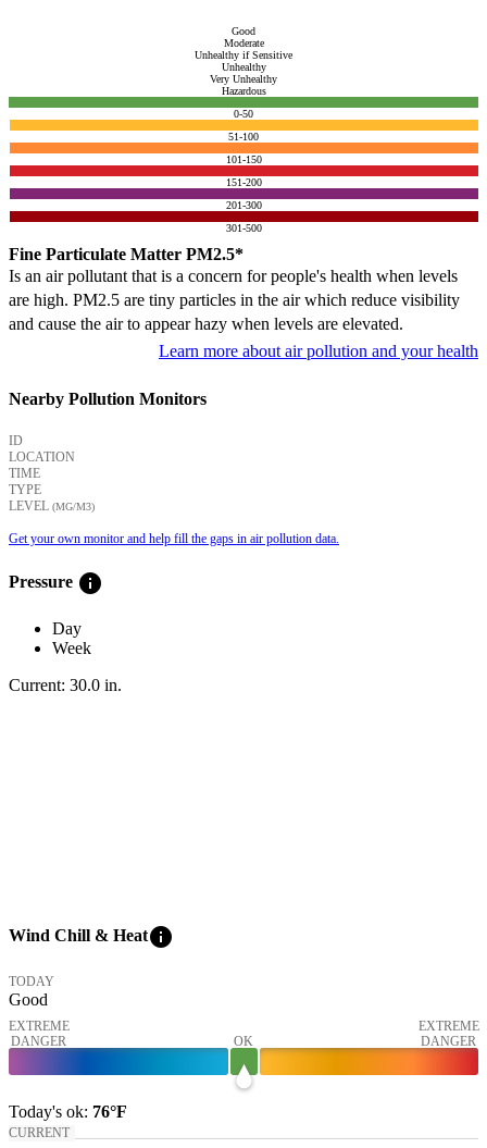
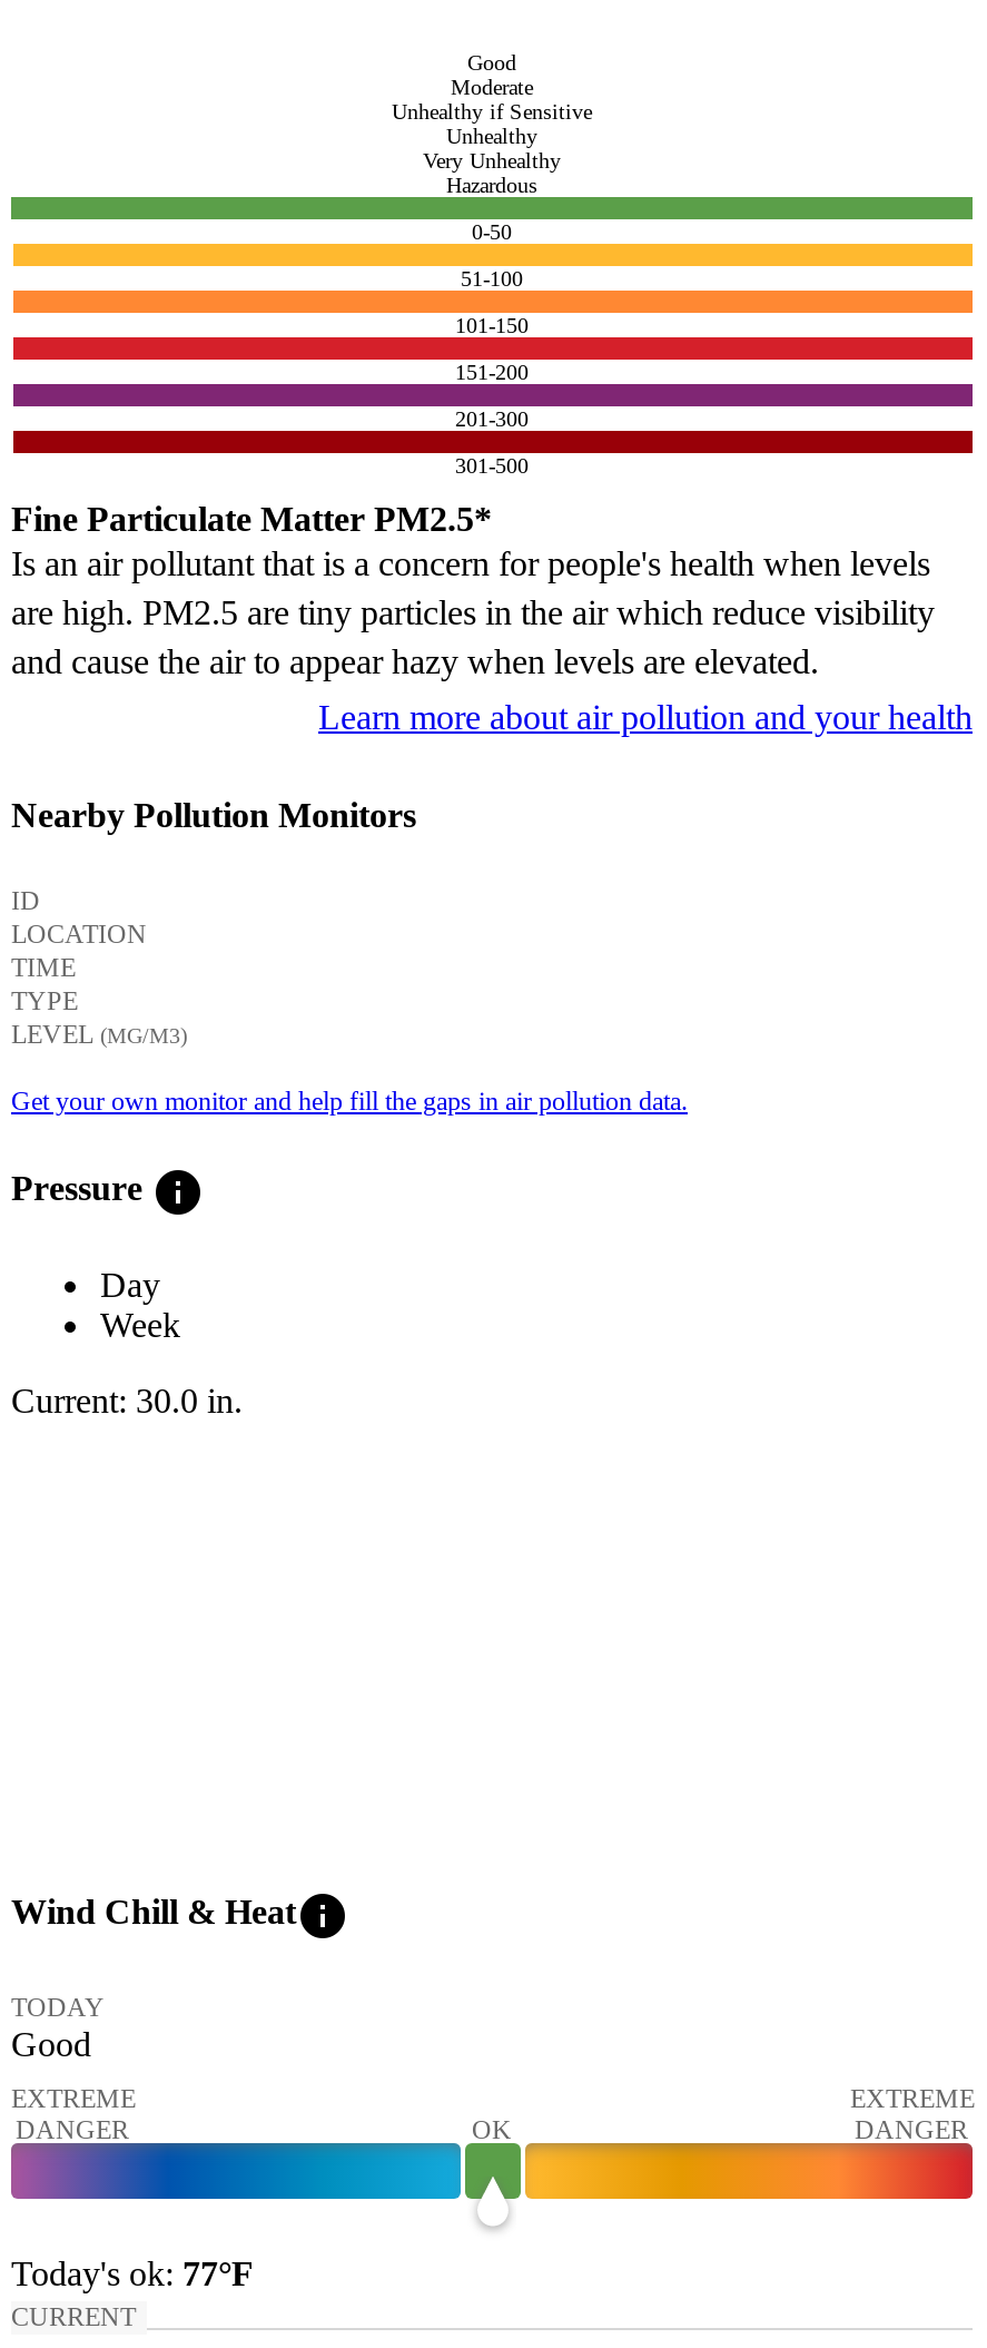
- Today's ok: 76°F
+ Today's ok: 77°F
